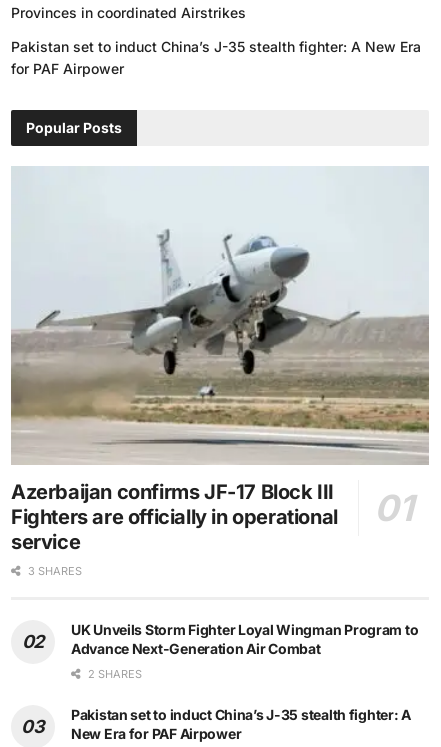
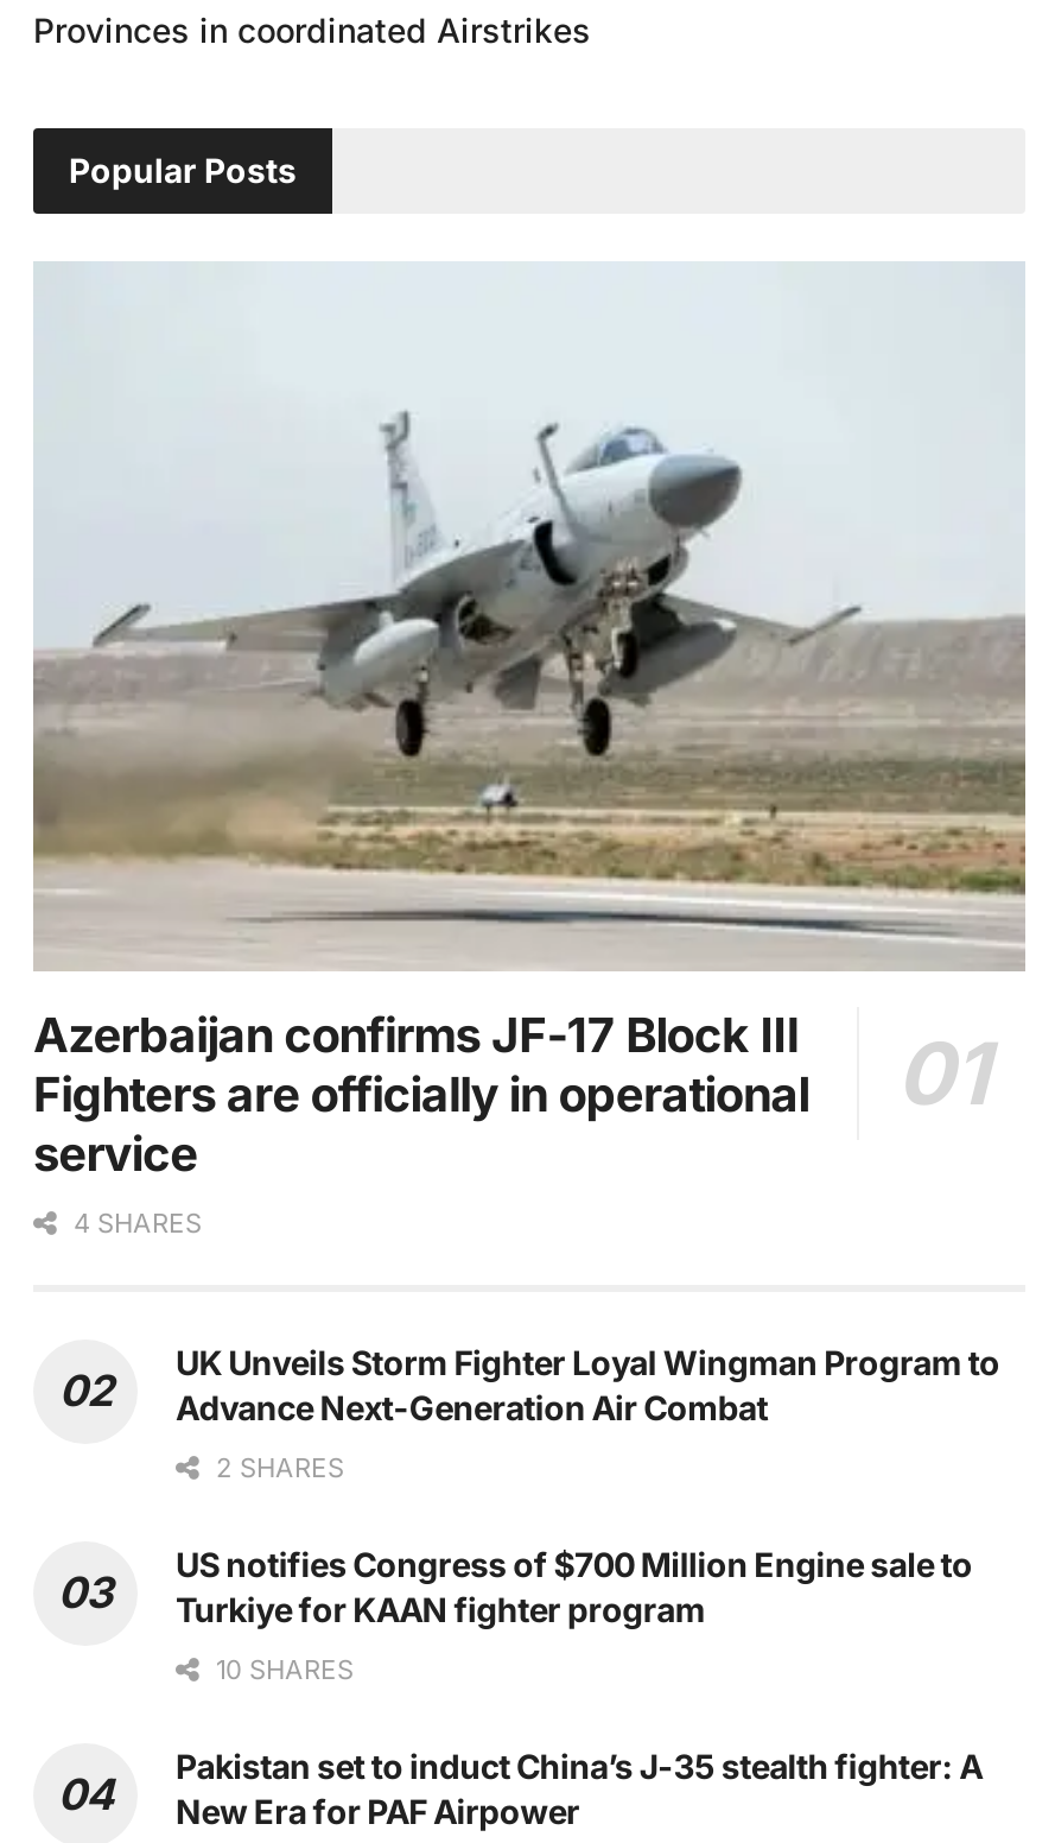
- Pakistan set to induct China’s J-35 stealth fighter: A New Era
- for PAF Airpower

moved up: [image] | Popular Posts | Azerbaijan confirms JF-17 Block III | Fighters are officially in operational | service

- 3 SHARES
+ 4 SHARES

moved up: UK Unveils Storm Fighter Loyal Wingman Program to | Advance Next-Generation Air Combat | 2 SHARES

+ US notifies Congress of $700 Million Engine sale to
+ Turkiye for KAAN fighter program
+ 10 SHARES
